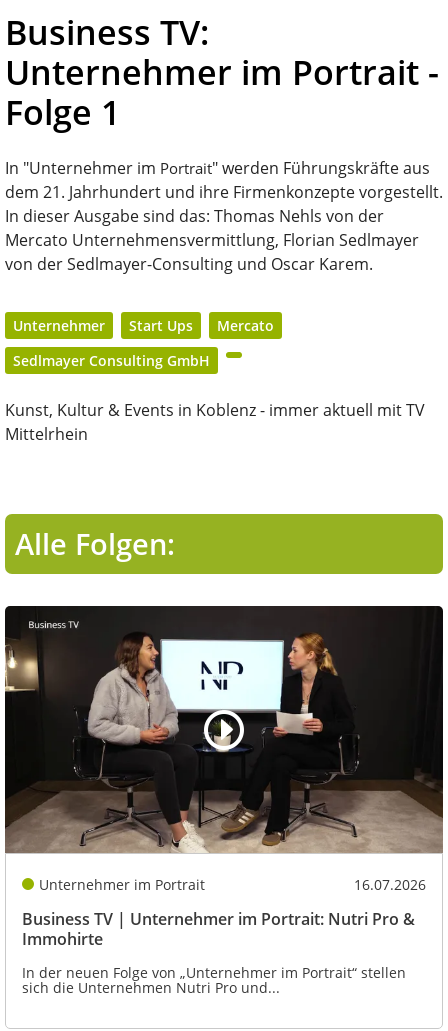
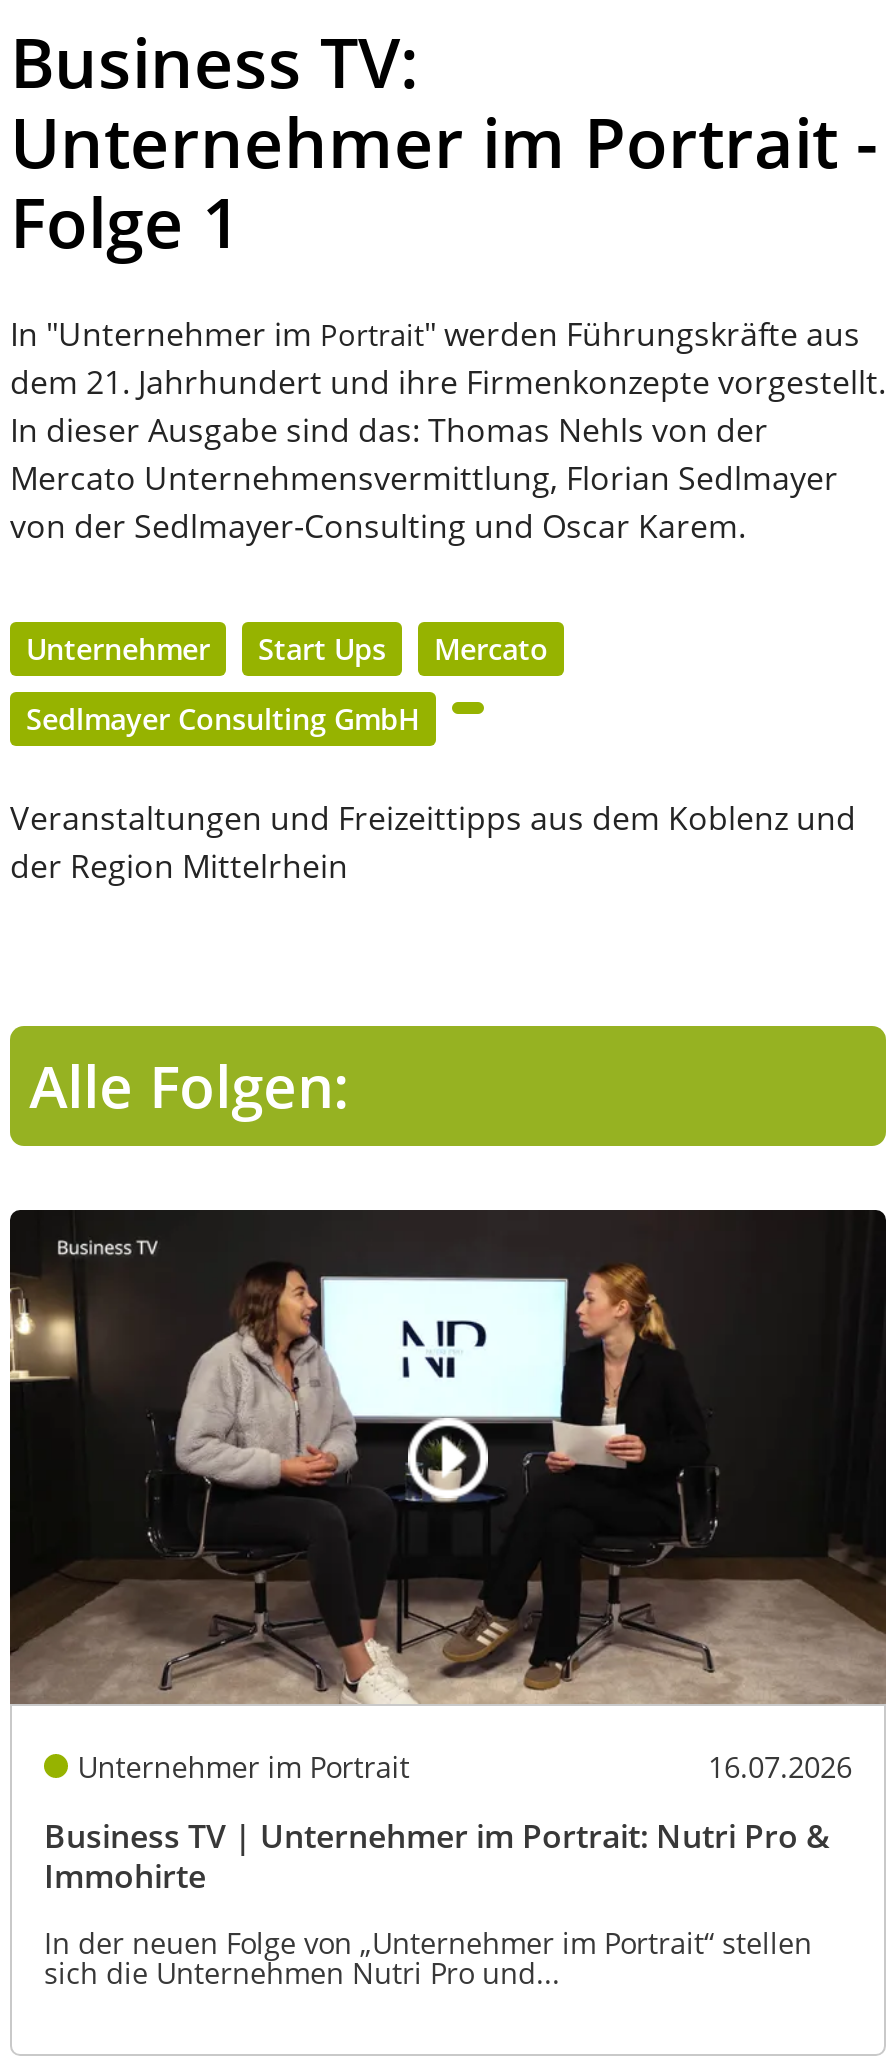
- Kunst, Kultur & Events in Koblenz - immer aktuell mit TV
- Mittelrhein
+ Veranstaltungen und Freizeittipps aus dem Koblenz und
+ der Region Mittelrhein
